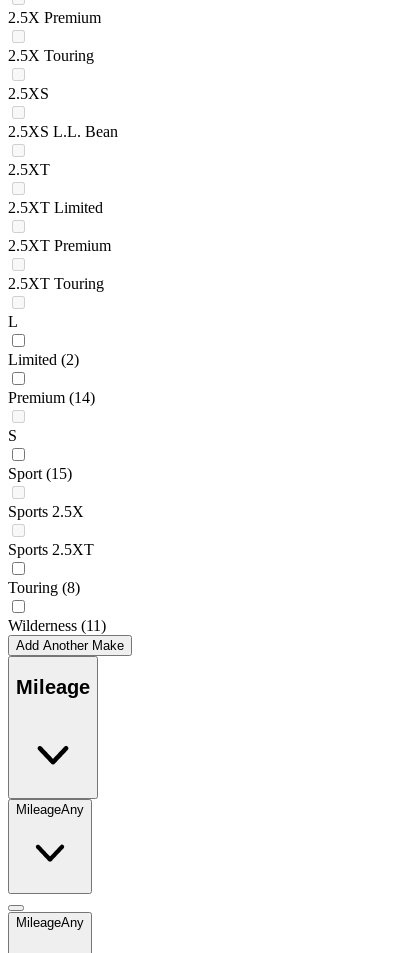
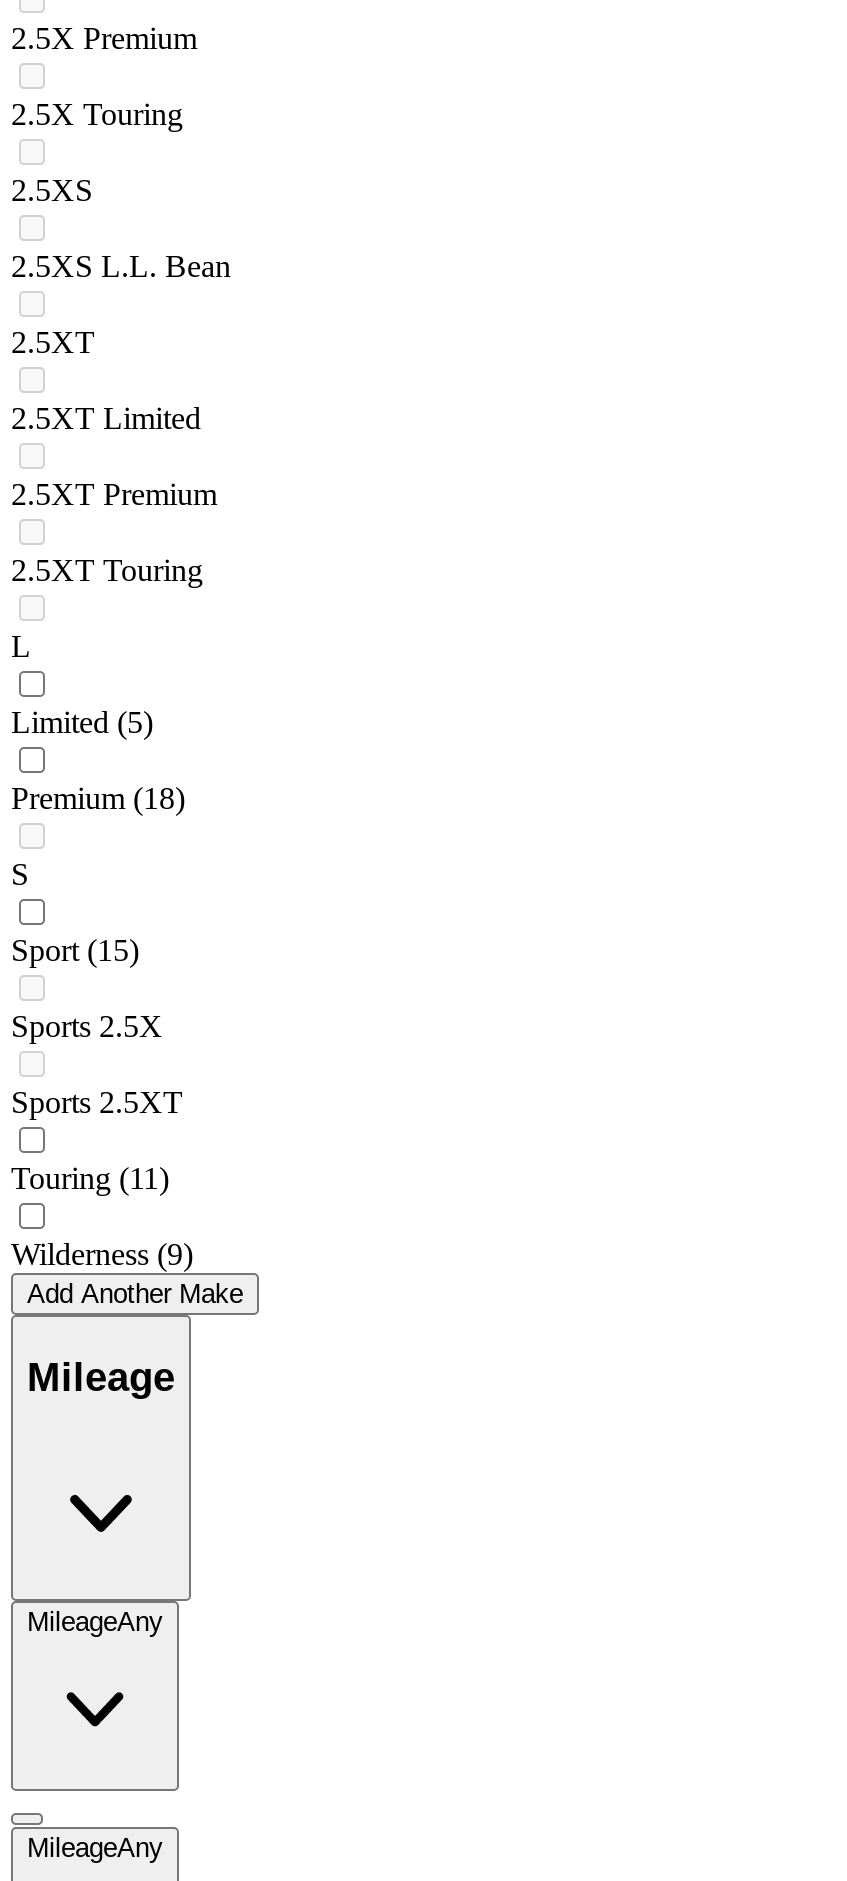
- Limited (2)
+ Limited (5)

- Premium (14)
+ Premium (18)

- Touring (8)
+ Touring (11)

- Wilderness (11)
+ Wilderness (9)
